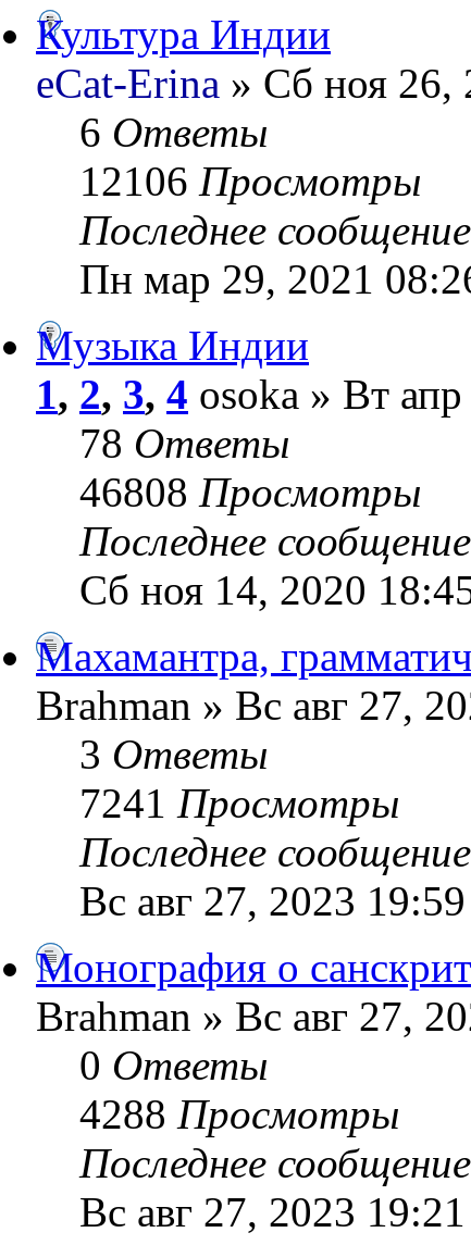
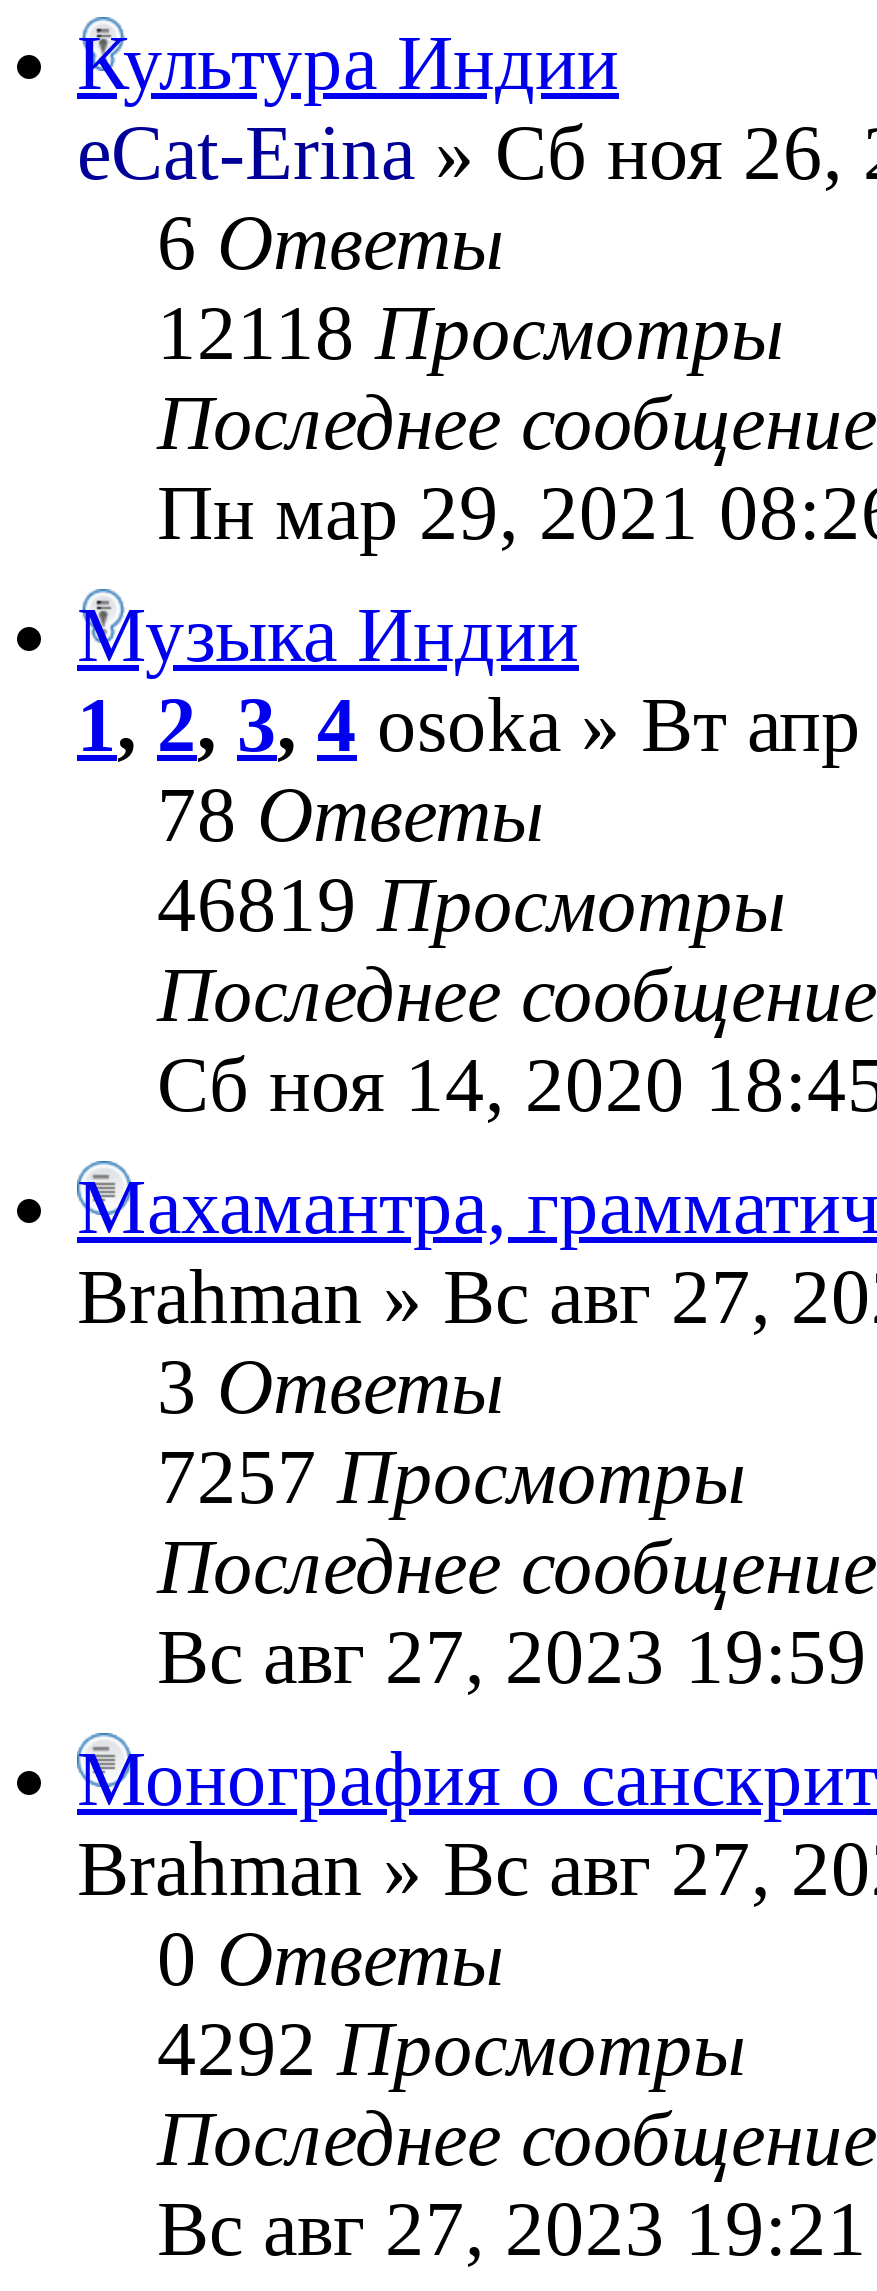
- 12106 Просмотры
+ 12118 Просмотры

- 46808 Просмотры
+ 46819 Просмотры

- 7241 Просмотры
+ 7257 Просмотры

- 4288 Просмотры
+ 4292 Просмотры
